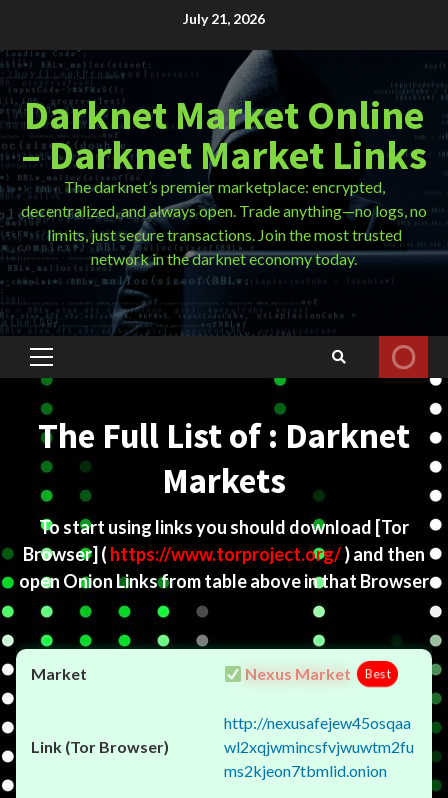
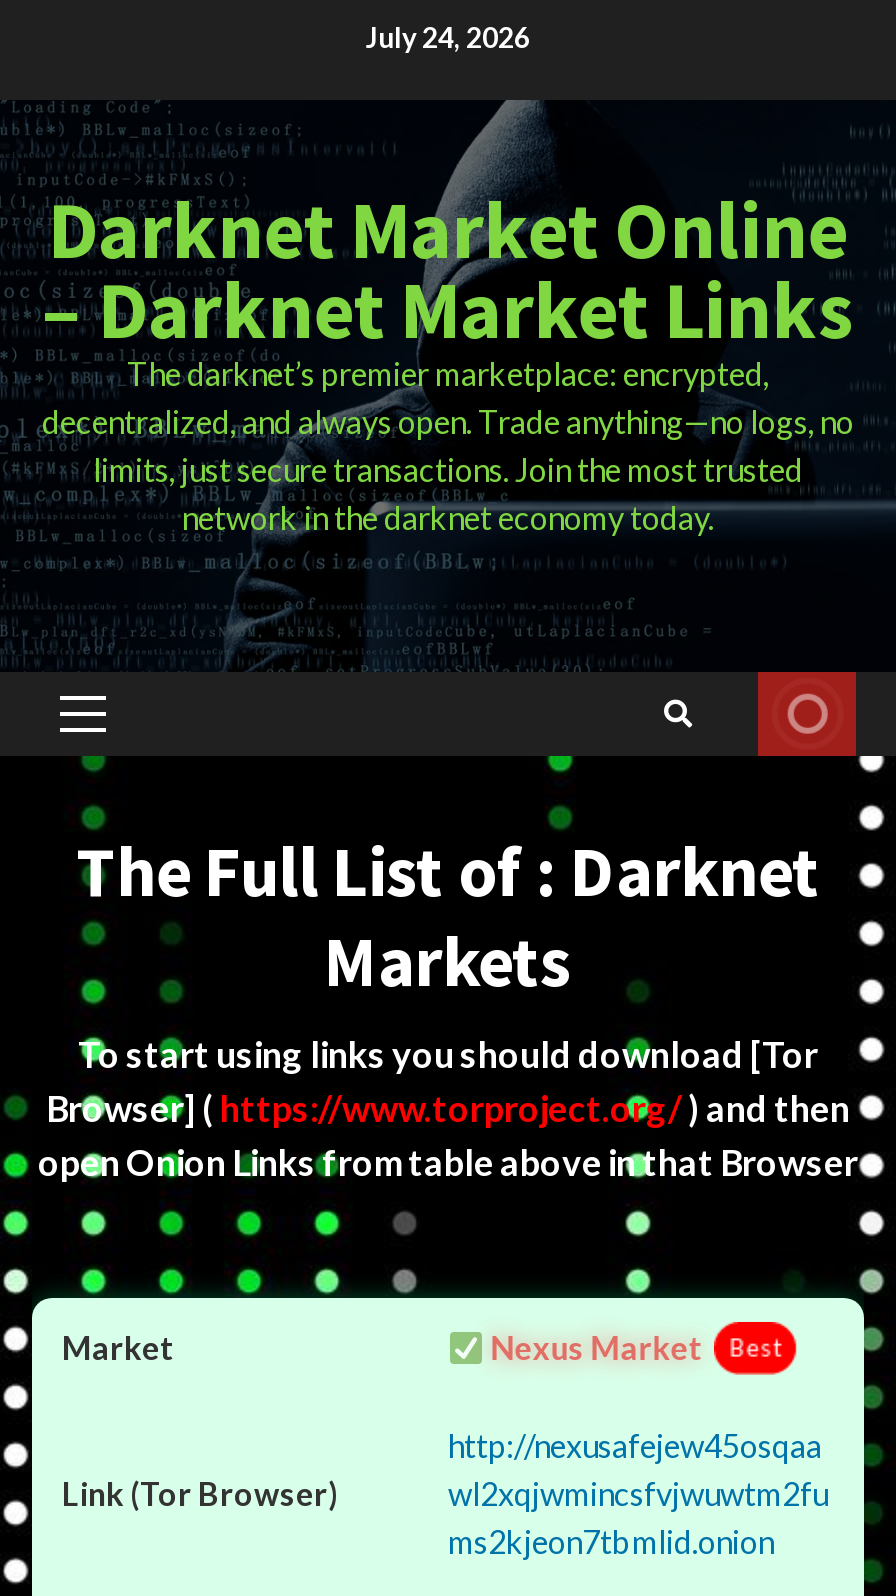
- July 21, 2026
+ July 24, 2026
